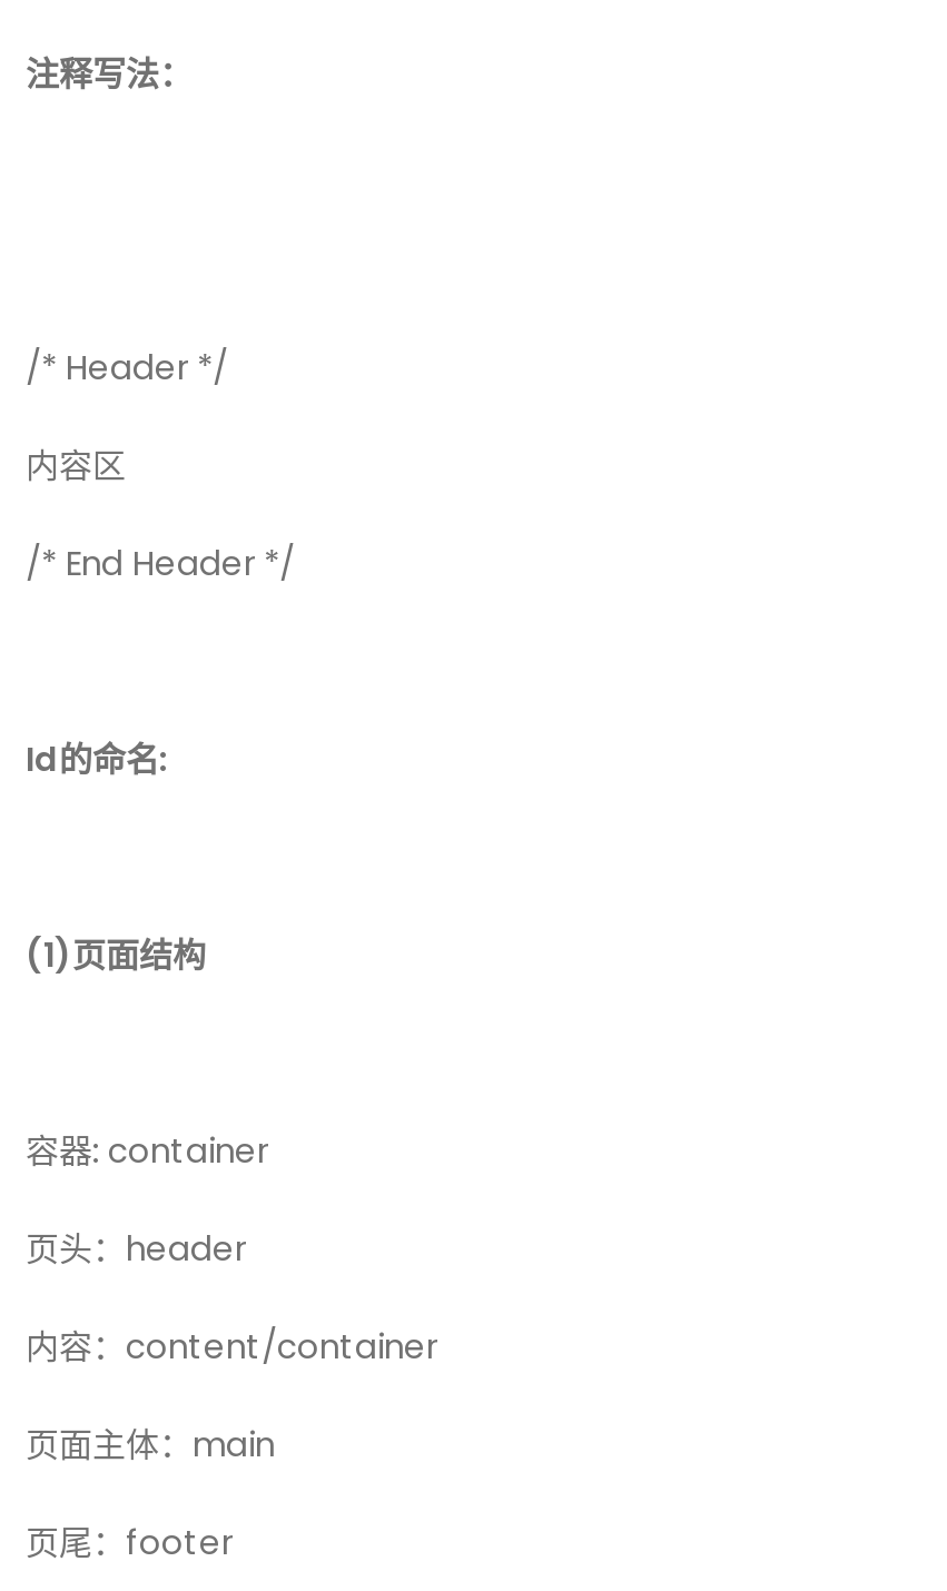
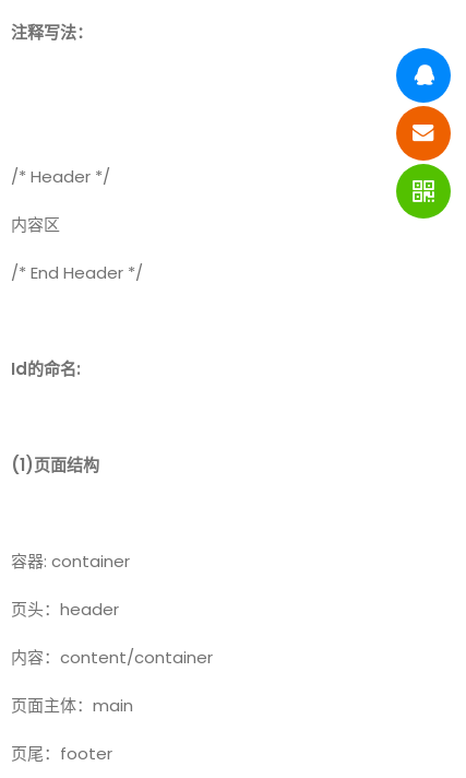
+ [image]
